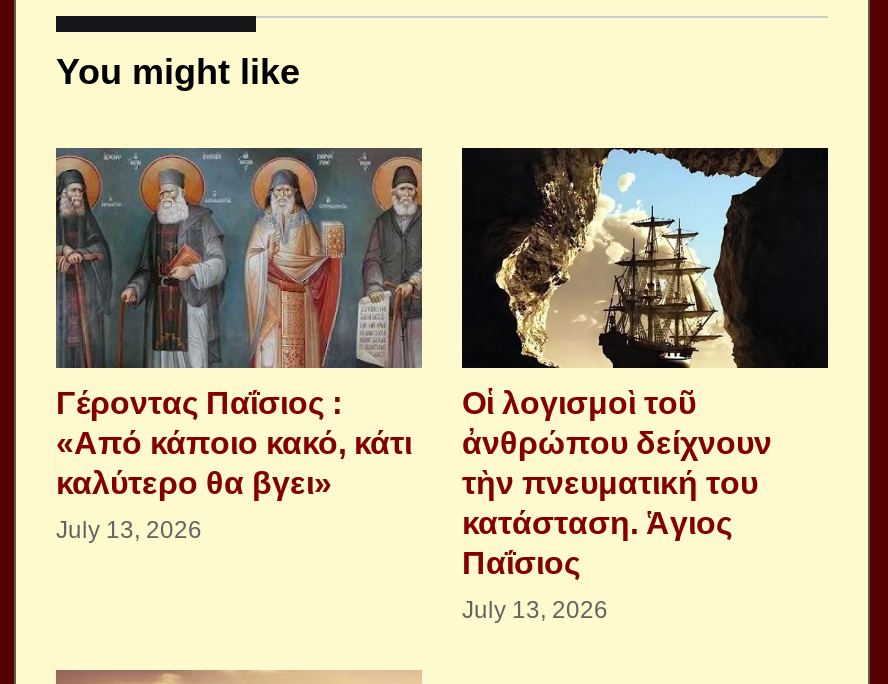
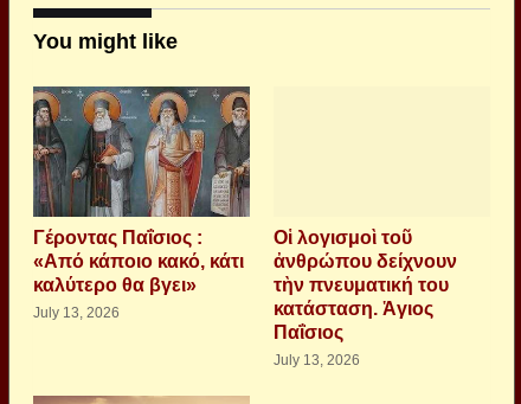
- [image]
